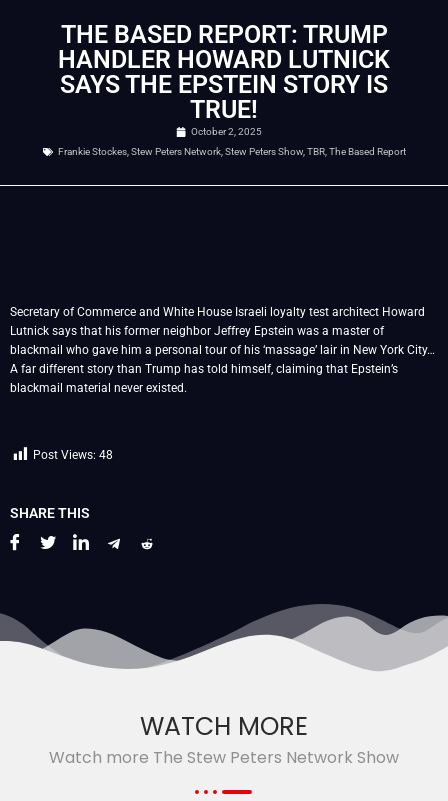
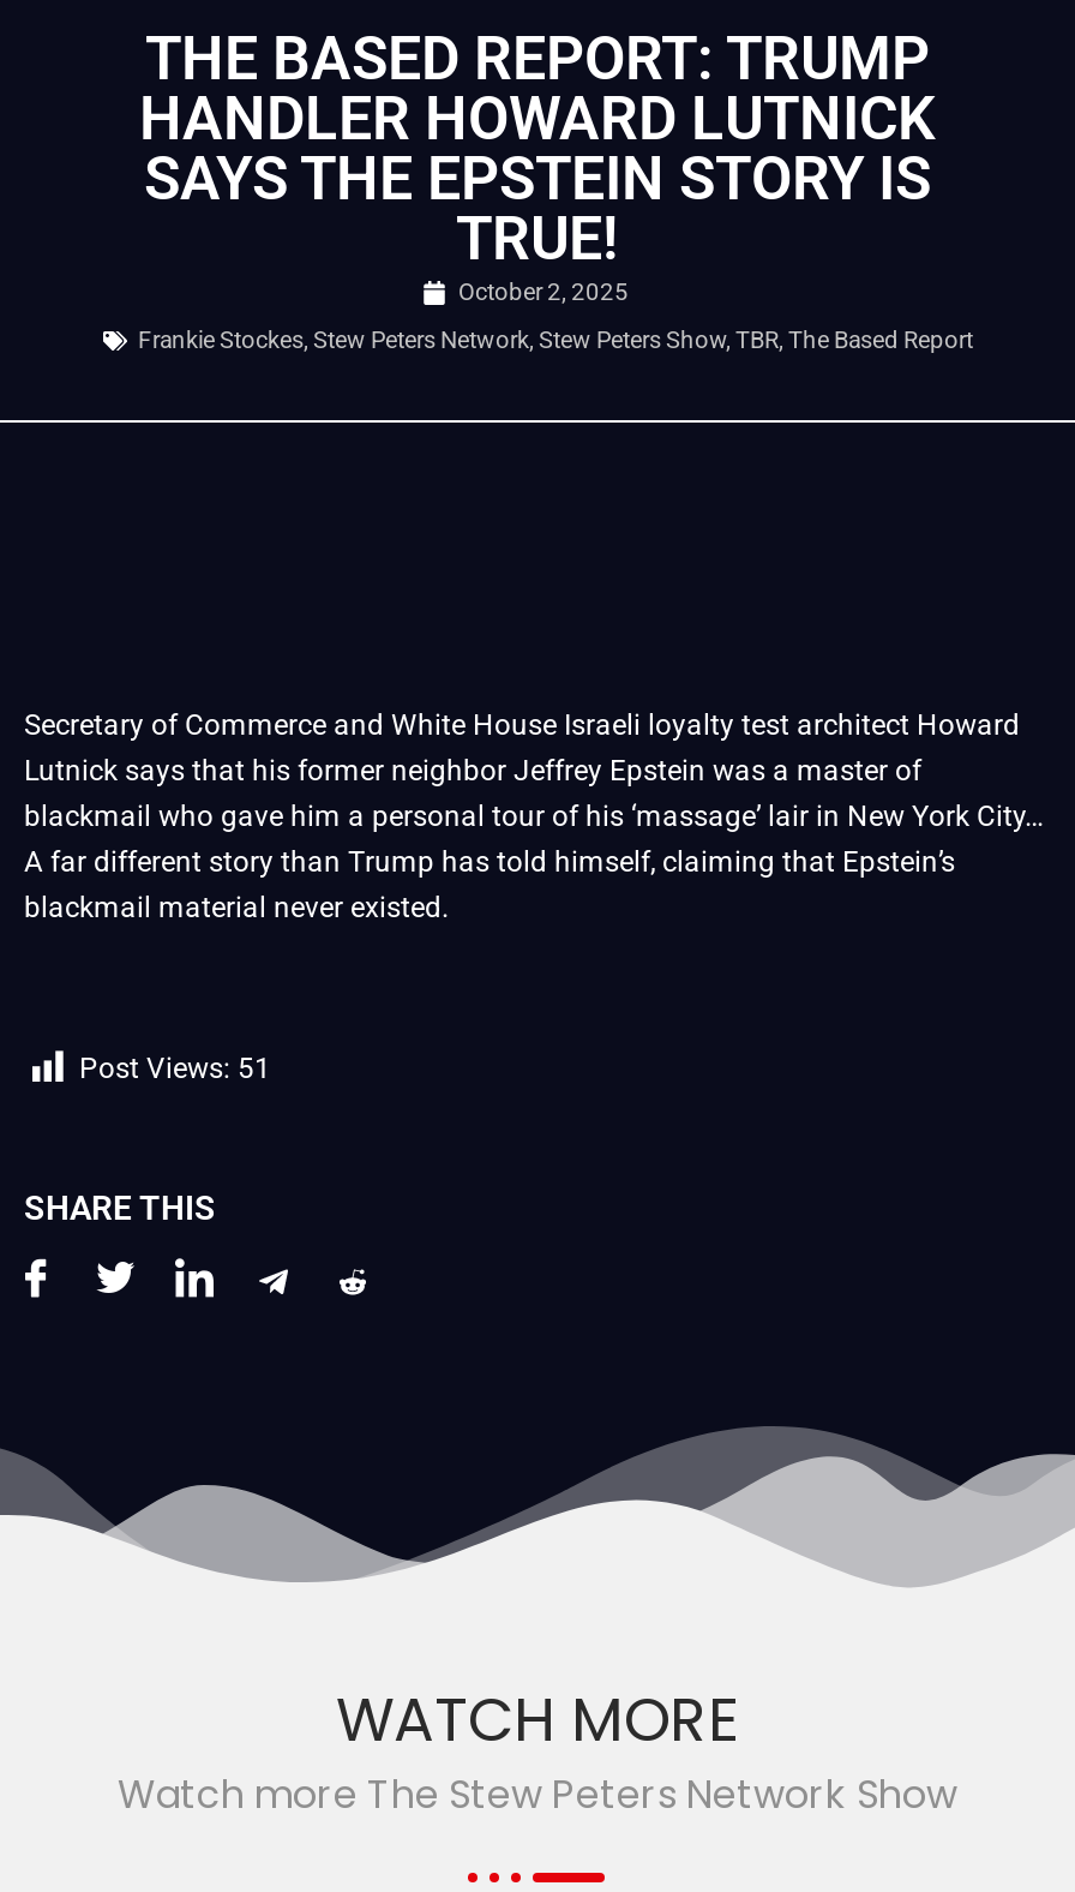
- Post Views: 48
+ Post Views: 51
